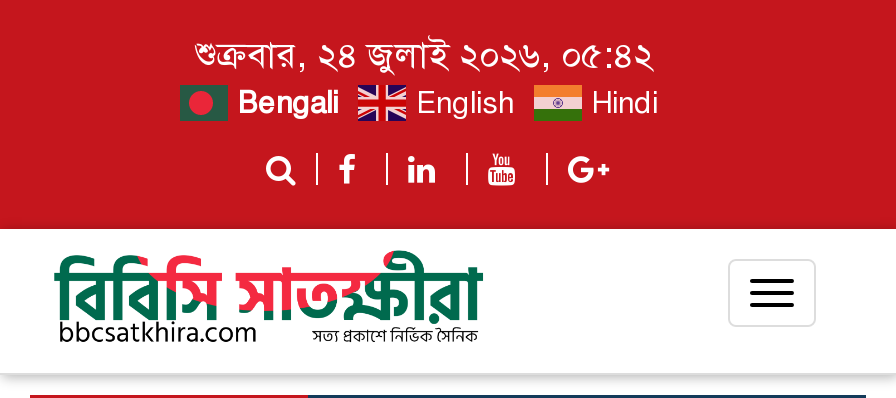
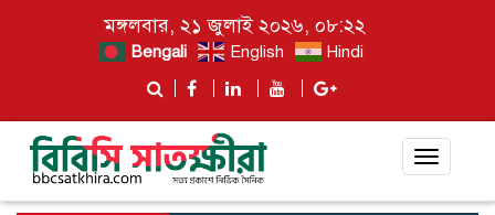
- শুক্রবার, ২৪ জুলাই ২০২৬, ০৫:৪২
+ মঙ্গলবার, ২১ জুলাই ২০২৬, ০৮:২২
